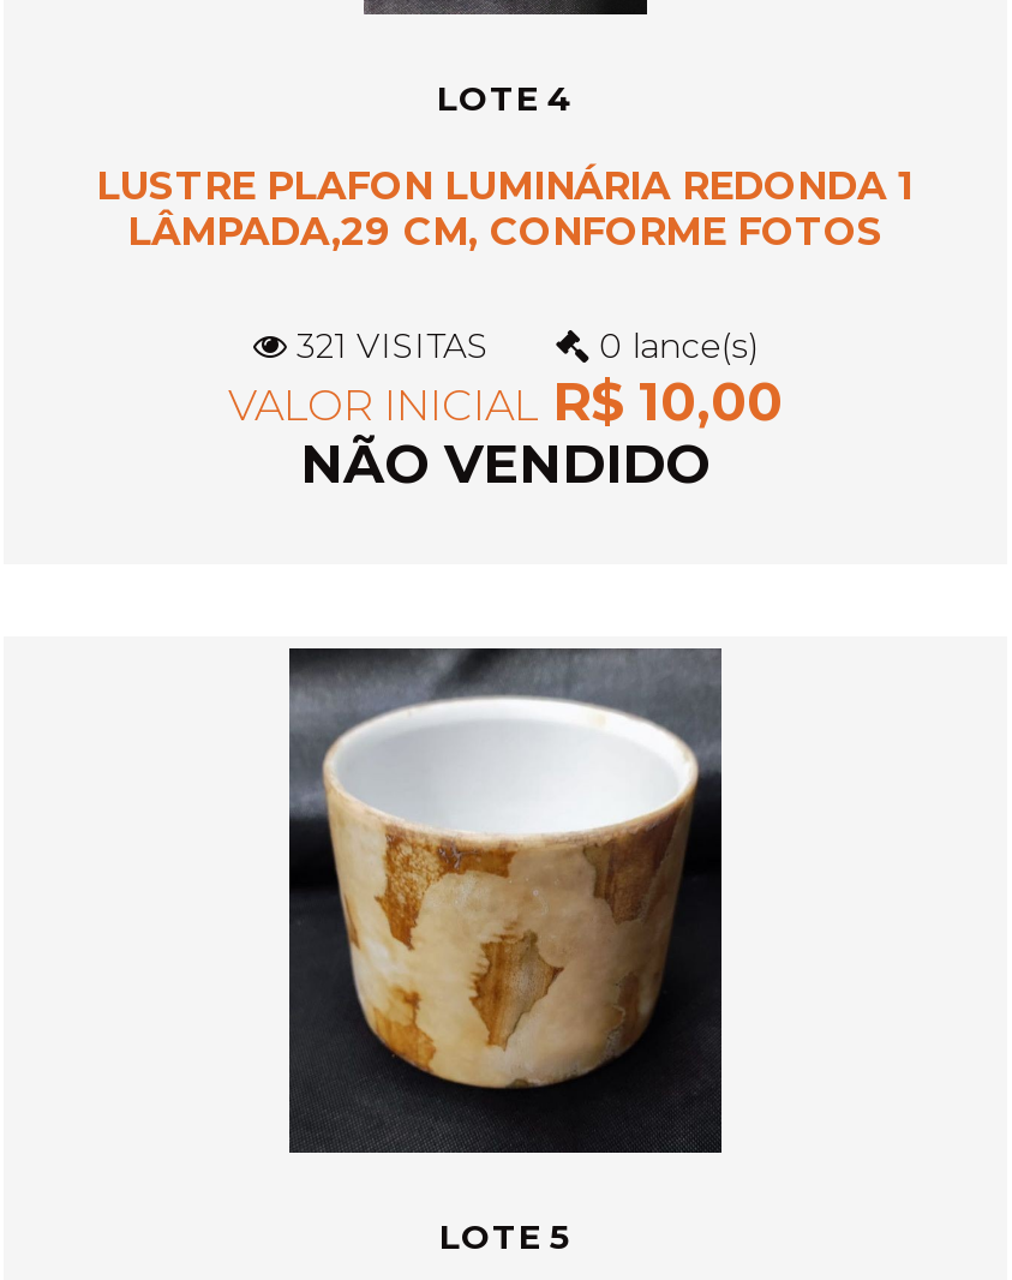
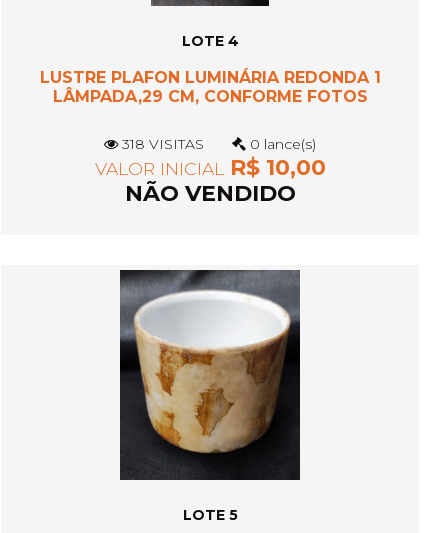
- 321 VISITAS
+ 318 VISITAS
